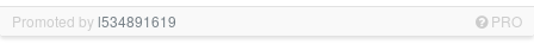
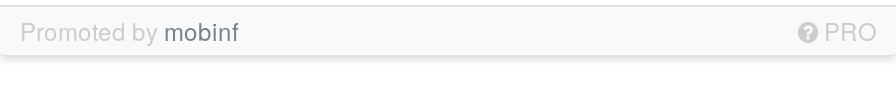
- Promoted by l534891619
+ Promoted by mobinf
